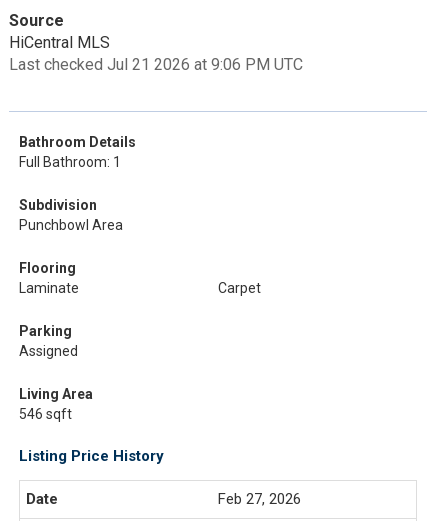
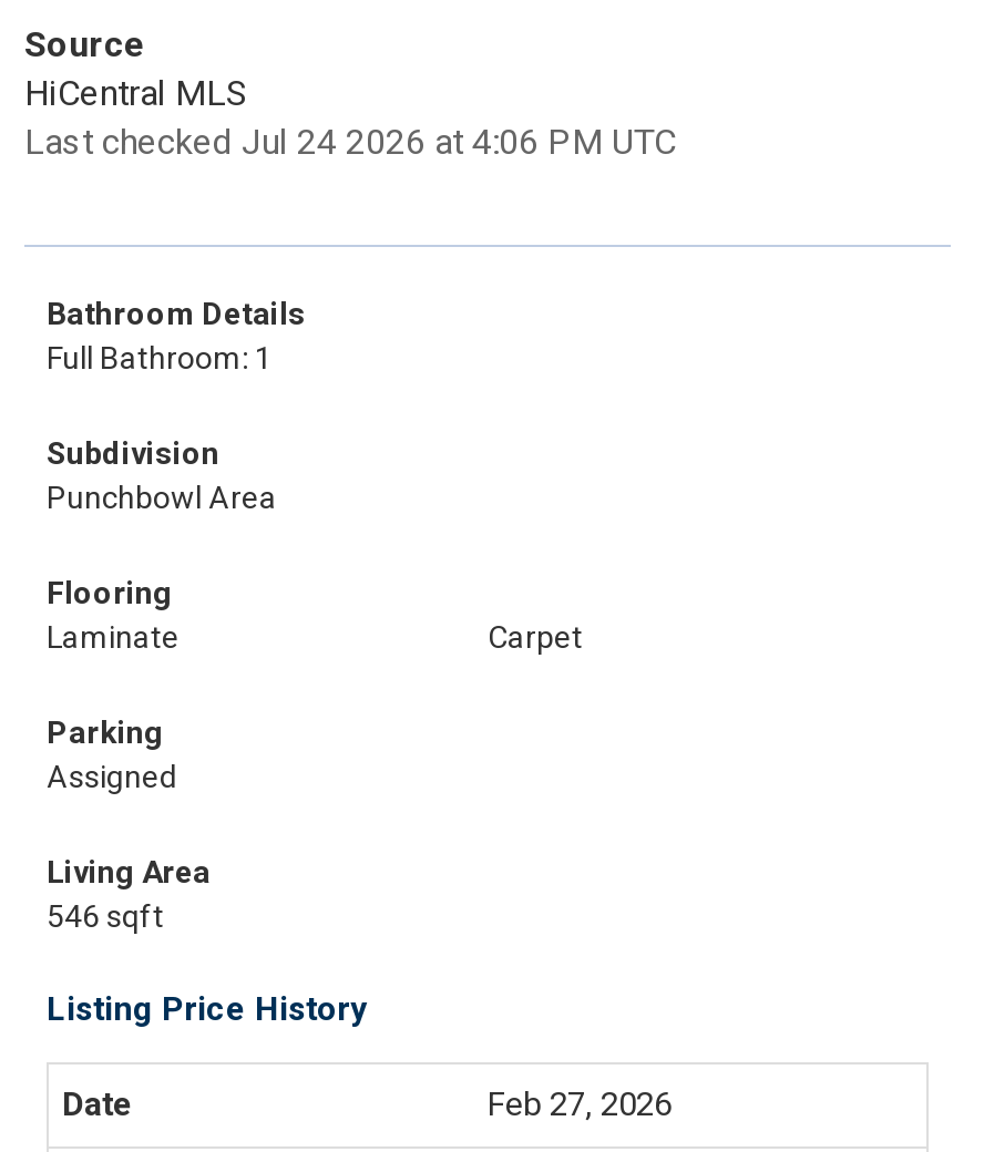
- Last checked Jul 21 2026 at 9:06 PM UTC
+ Last checked Jul 24 2026 at 4:06 PM UTC
